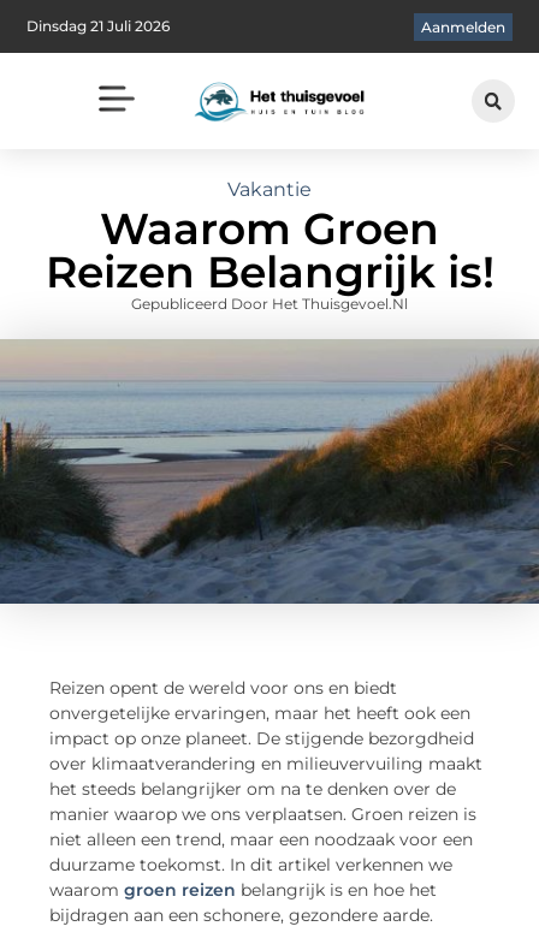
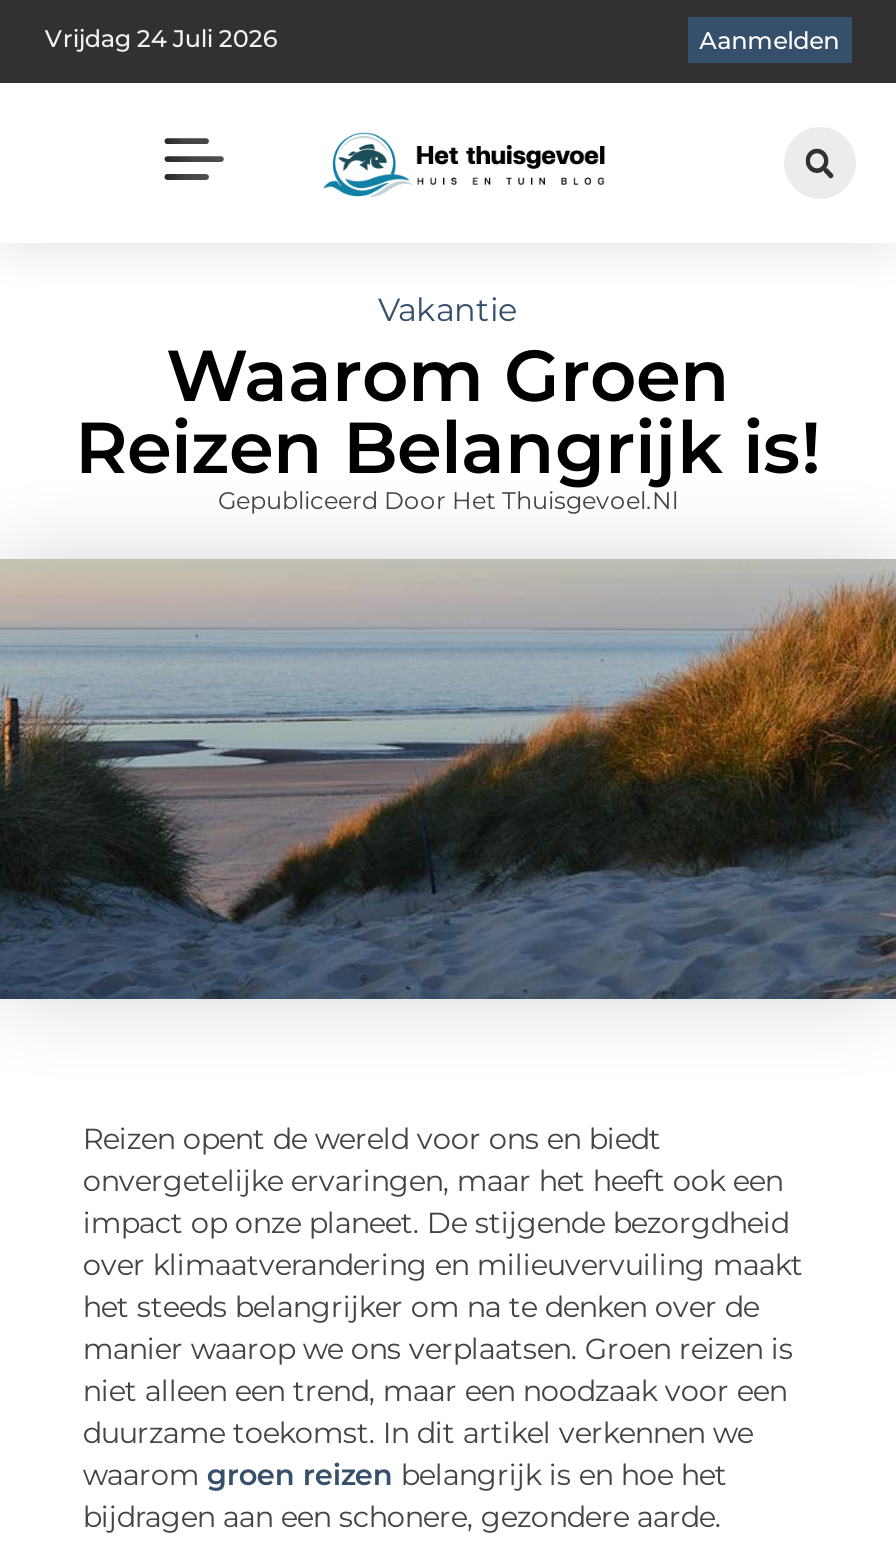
- Dinsdag 21 Juli 2026
+ Vrijdag 24 Juli 2026
